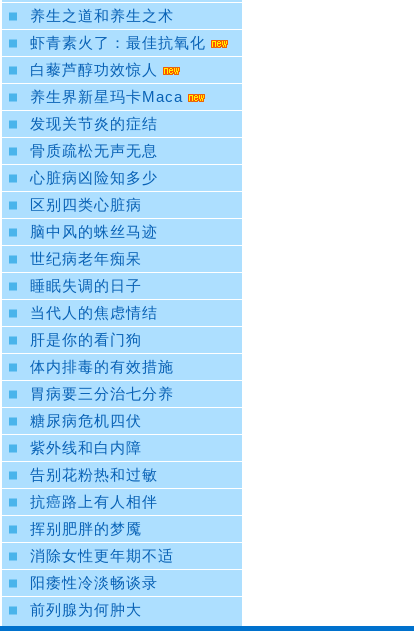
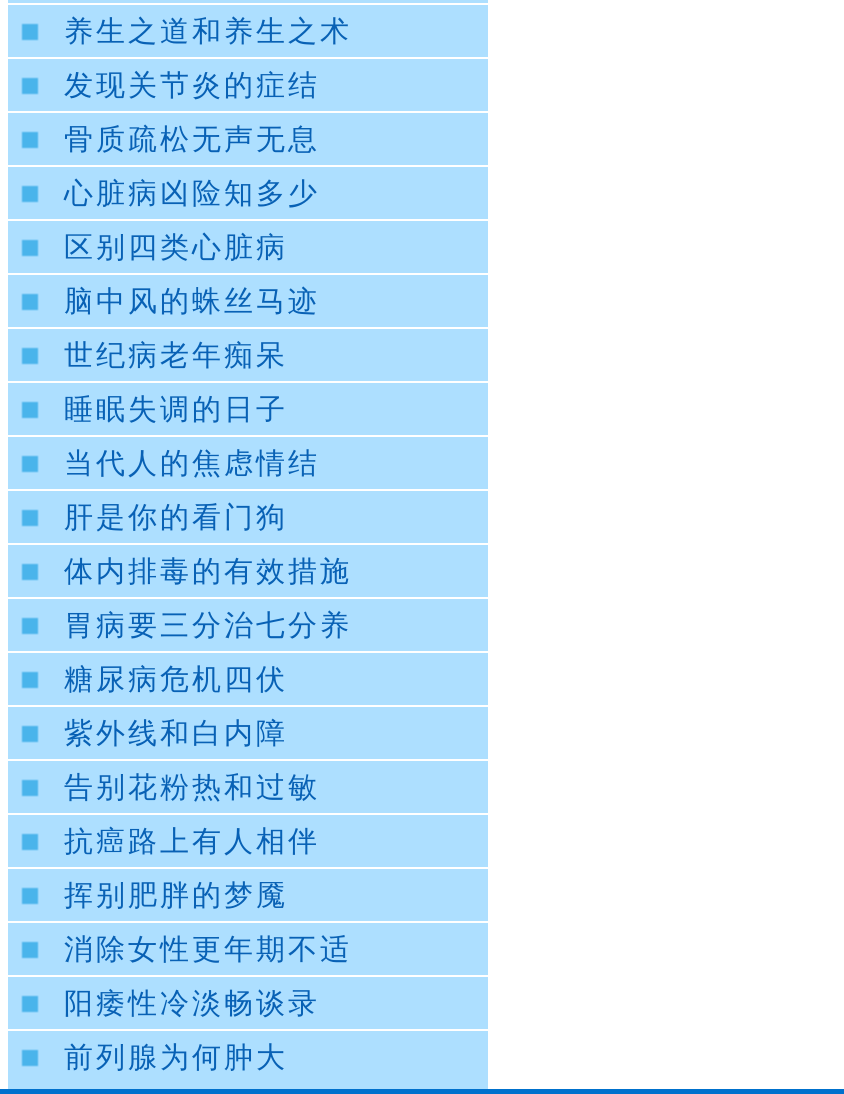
- 虾青素火了：最佳抗氧化
- 白藜芦醇功效惊人
- 养生界新星玛卡Maca
